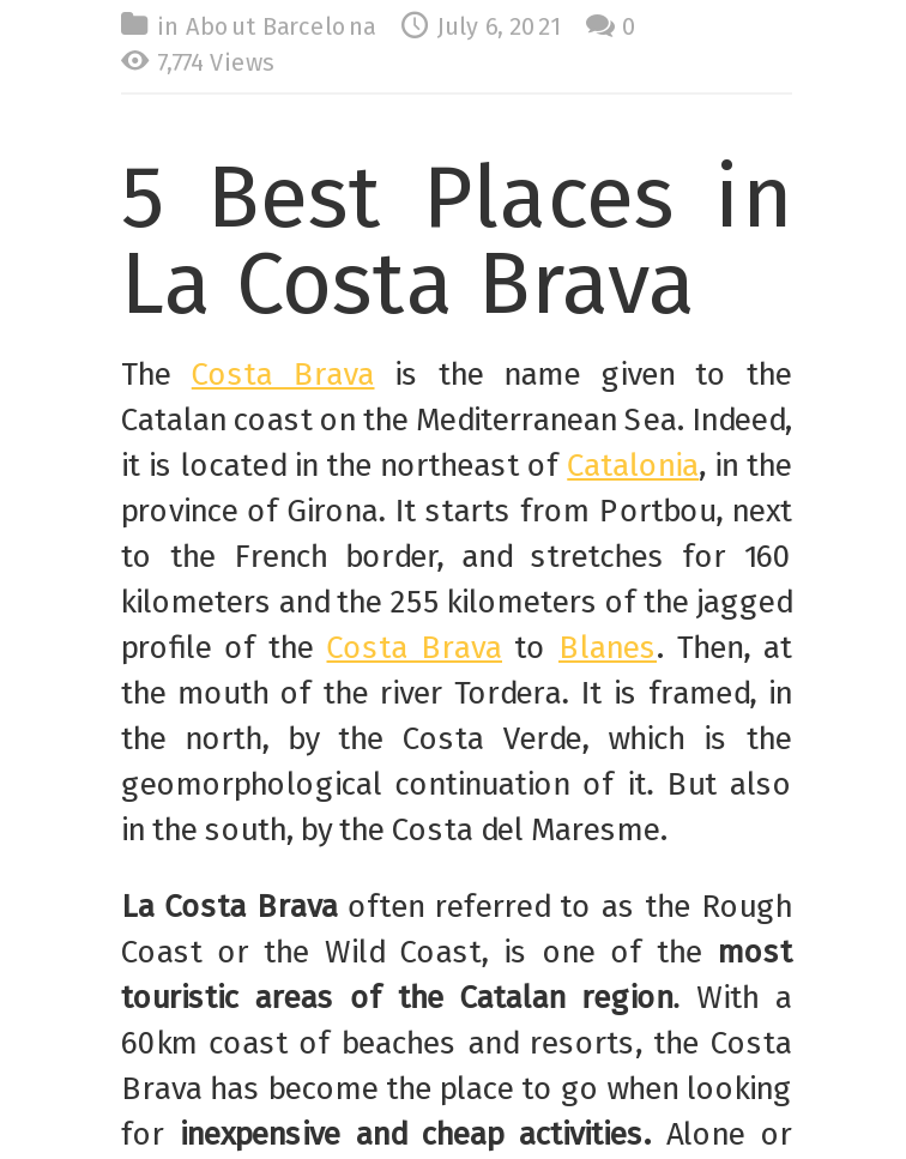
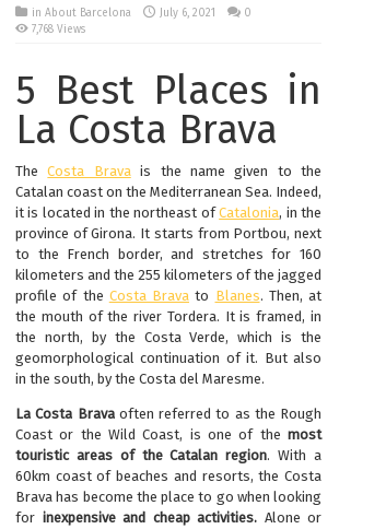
- 7,774 Views
+ 7,768 Views
